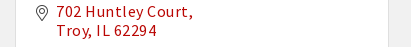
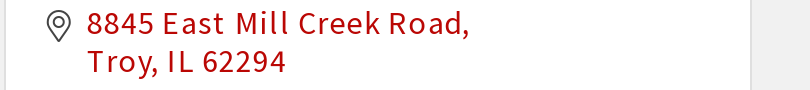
- 702 Huntley Court
+ 8845 East Mill Creek Road
